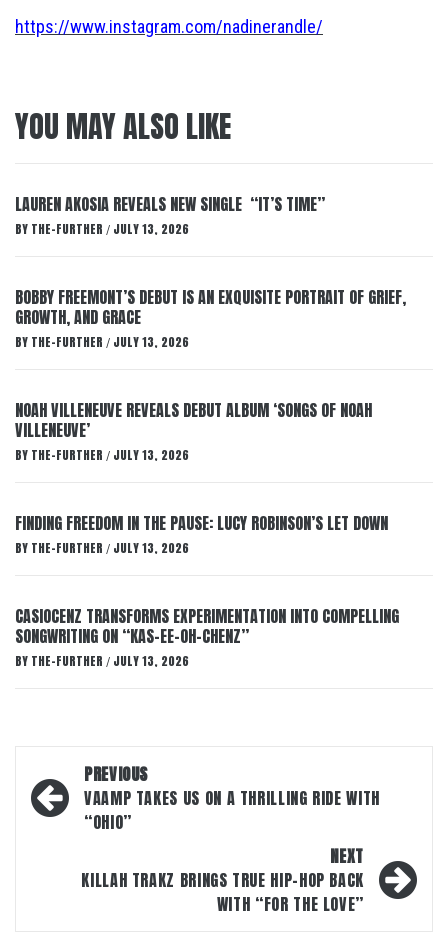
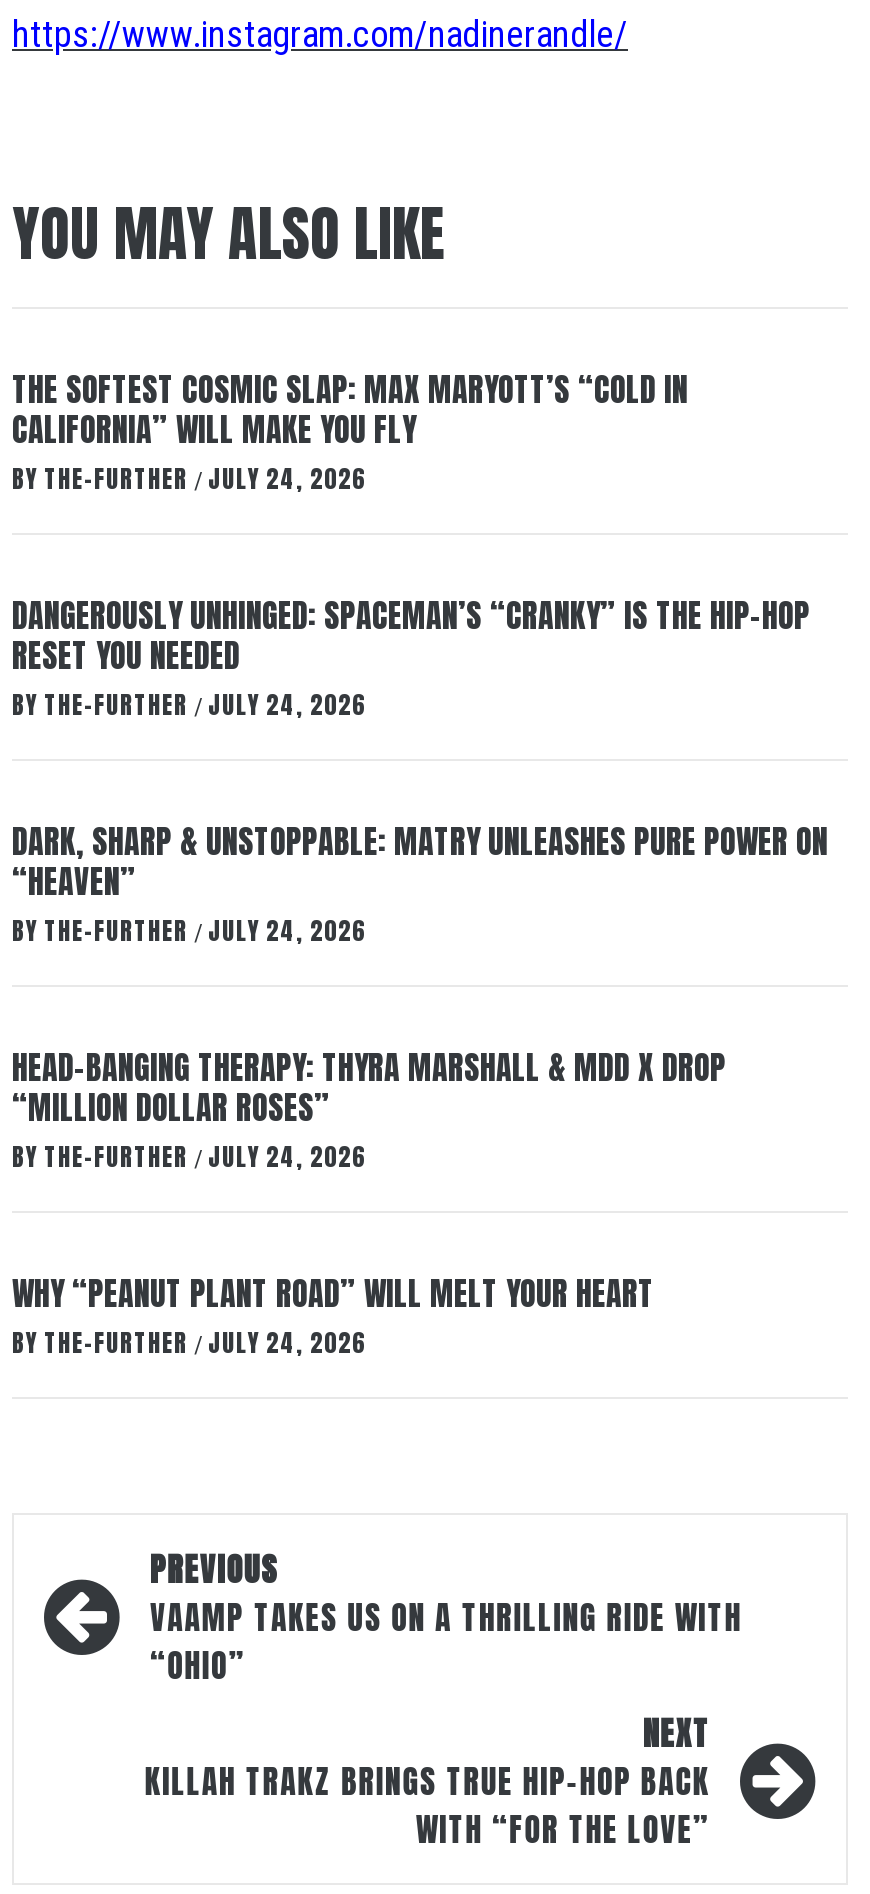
- LAUREN AKOSIA REVEALS NEW SINGLE “IT’S TIME”
- BY THE-FURTHER / JULY 13, 2026
+ THE SOFTEST COSMIC SLAP: MAX MARYOTT’S “COLD IN
+ CALIFORNIA” WILL MAKE YOU FLY
+ BY THE-FURTHER / JULY 24, 2026

- BOBBY FREEMONT’S DEBUT IS AN EXQUISITE PORTRAIT OF GRIEF,
- GROWTH, AND GRACE
- BY THE-FURTHER / JULY 13, 2026
+ DANGEROUSLY UNHINGED: SPACEMAN’S “CRANKY” IS THE HIP-HOP
+ RESET YOU NEEDED
+ BY THE-FURTHER / JULY 24, 2026

- NOAH VILLENEUVE REVEALS DEBUT ALBUM ‘SONGS OF NOAH
- VILLENEUVE’
- BY THE-FURTHER / JULY 13, 2026
+ DARK, SHARP & UNSTOPPABLE: MATRY UNLEASHES PURE POWER ON
+ “HEAVEN”
+ BY THE-FURTHER / JULY 24, 2026

- FINDING FREEDOM IN THE PAUSE: LUCY ROBINSON’S LET DOWN
- BY THE-FURTHER / JULY 13, 2026
+ HEAD-BANGING THERAPY: THYRA MARSHALL & MDD X DROP
+ “MILLION DOLLAR ROSES”
+ BY THE-FURTHER / JULY 24, 2026

- CASIOCENZ TRANSFORMS EXPERIMENTATION INTO COMPELLING
- SONGWRITING ON “KAS-EE-OH-CHENZ”
- BY THE-FURTHER / JULY 13, 2026
+ WHY “PEANUT PLANT ROAD” WILL MELT YOUR HEART
+ BY THE-FURTHER / JULY 24, 2026
